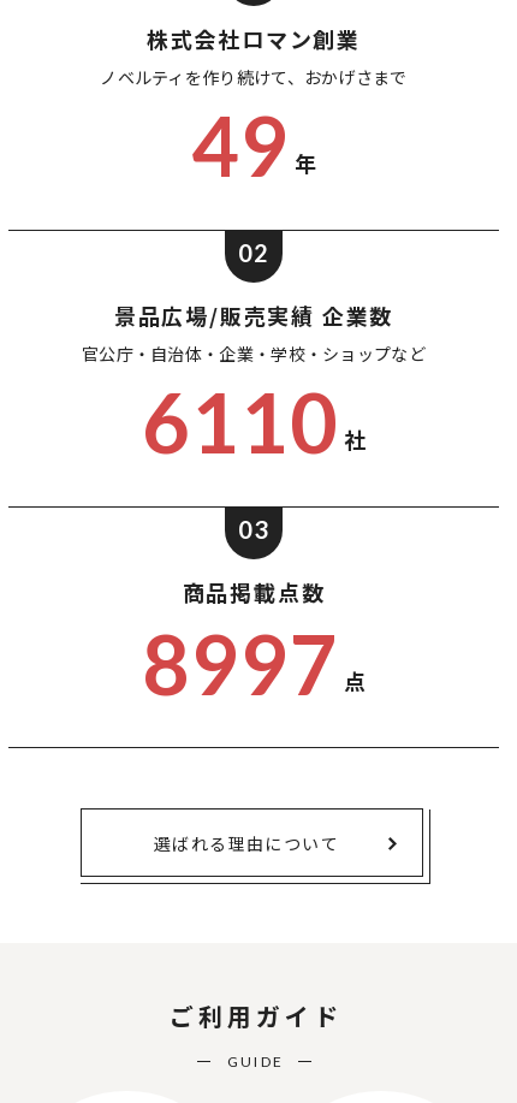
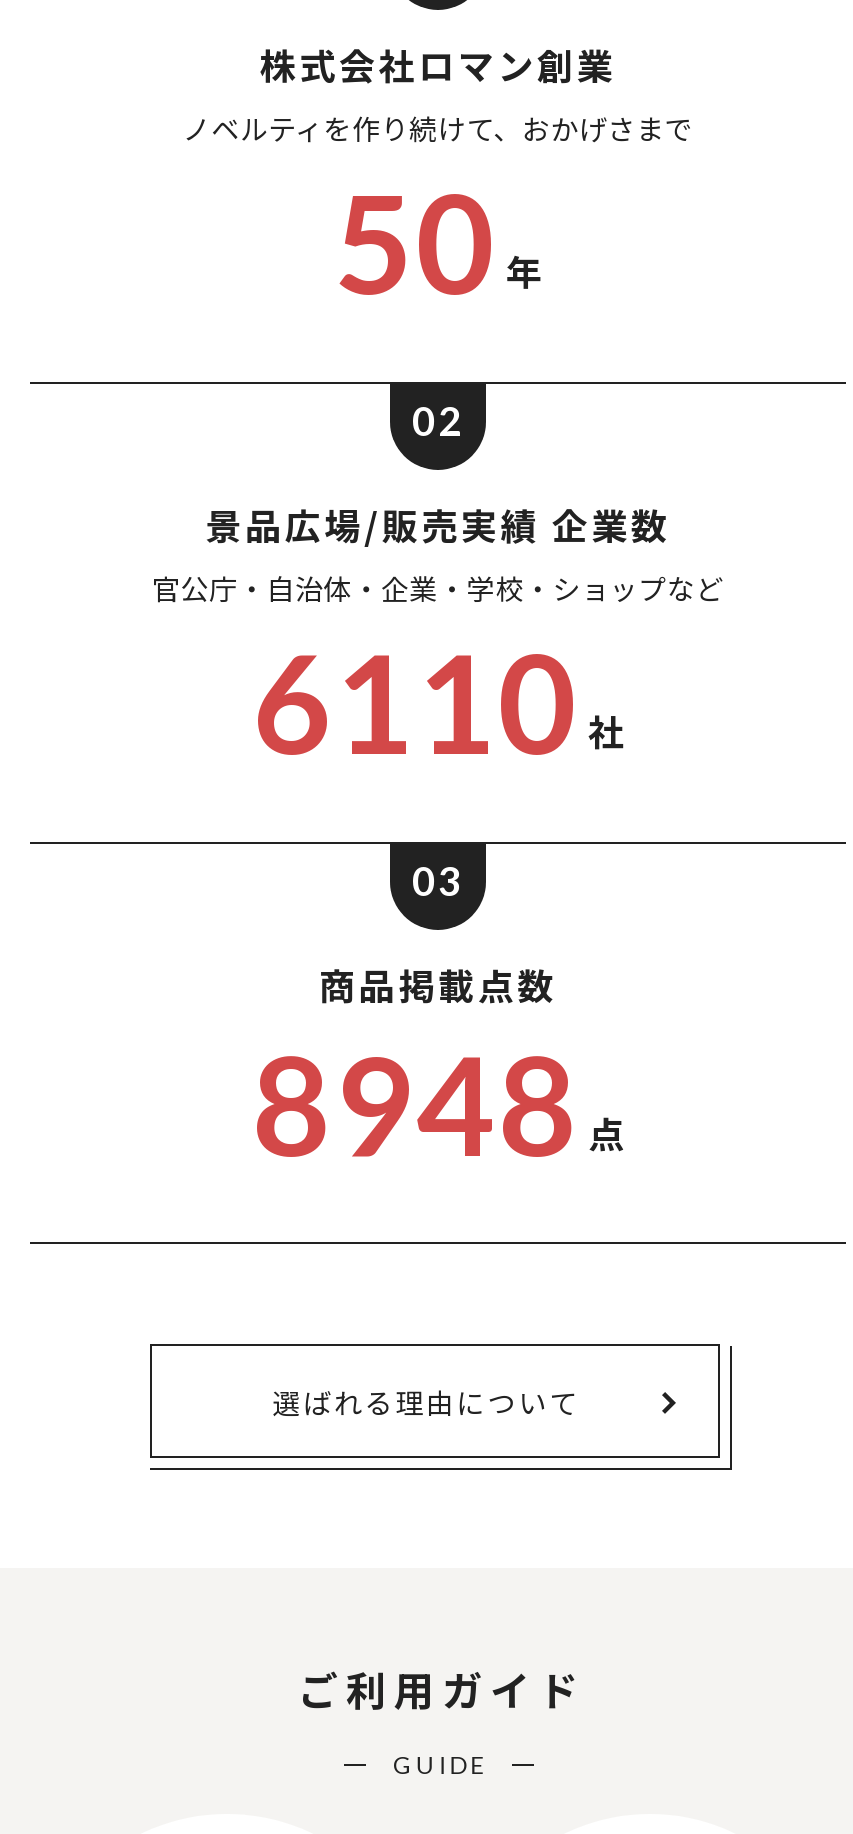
- 49 年
+ 50 年

- 8997 点
+ 8948 点
